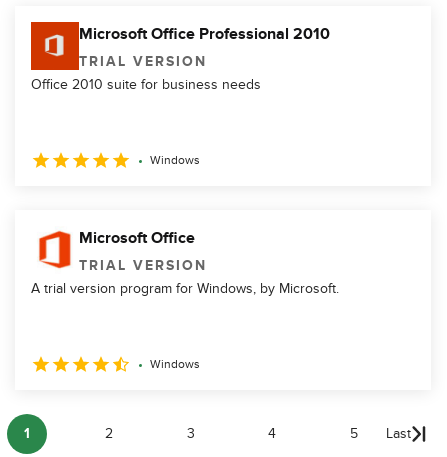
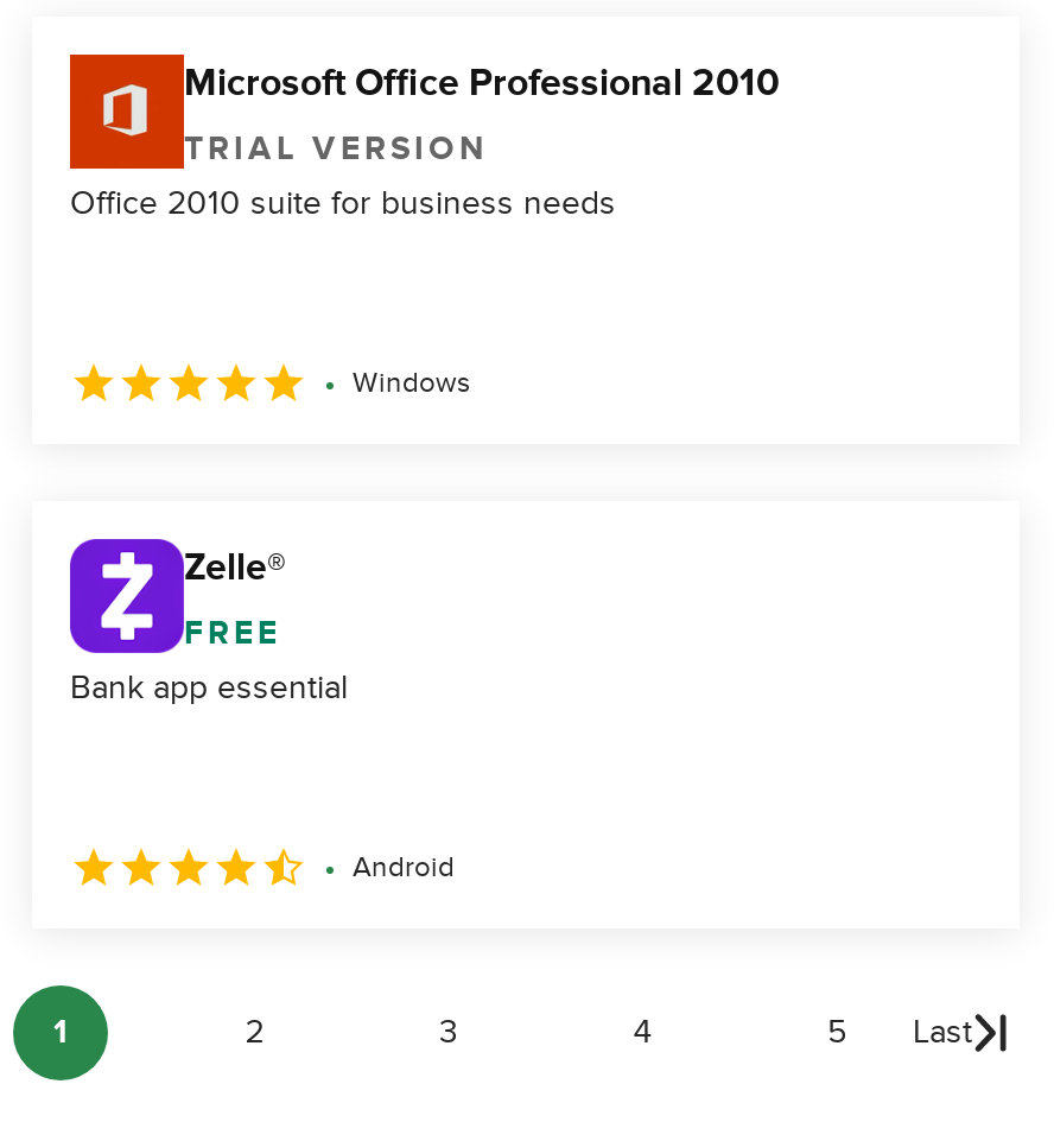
- [image]
- Microsoft Office
- TRIAL VERSION
- A trial version program for Windows, by Microsoft.
+ [image]
+ Zelle®
+ FREE
+ Bank app essential

- Windows
+ Android
